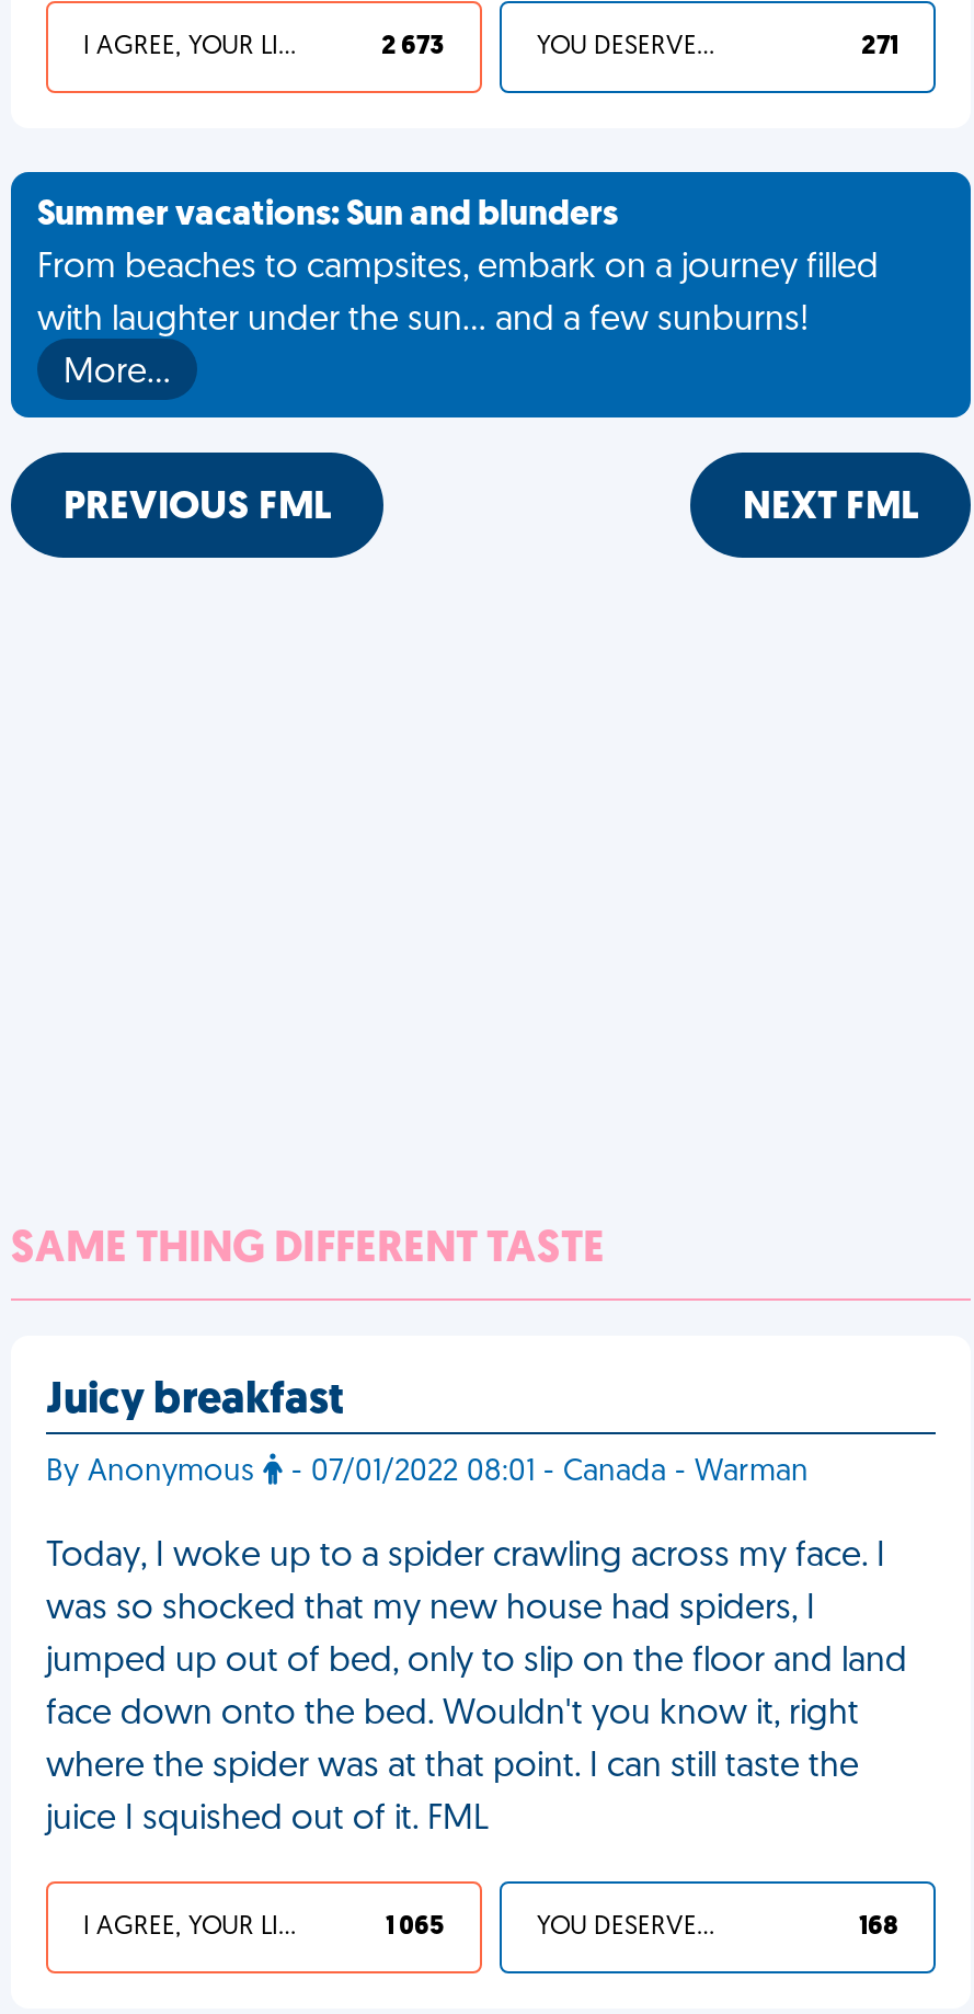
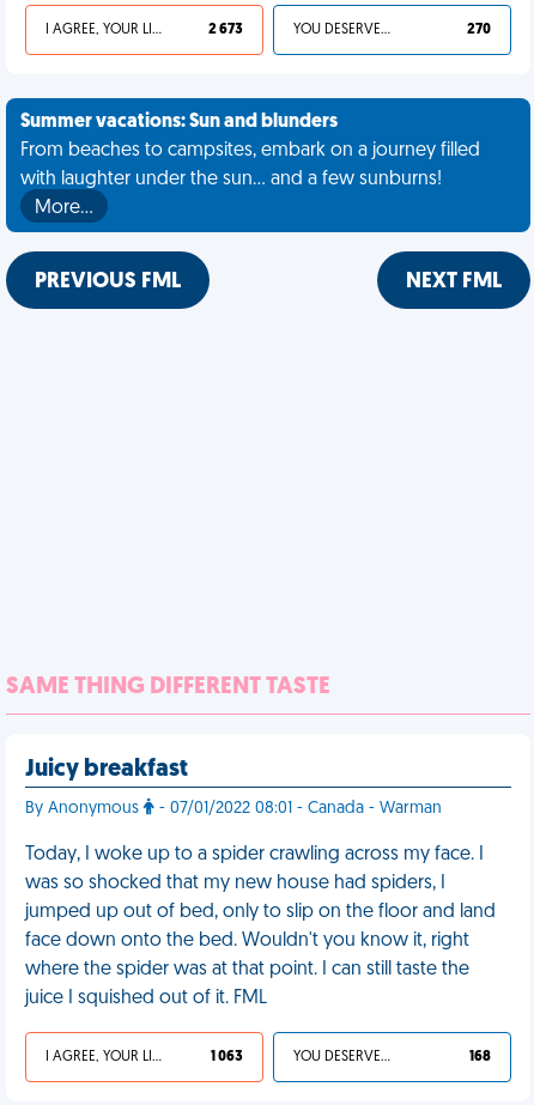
- 271
+ 270

- 1 065
+ 1 063
